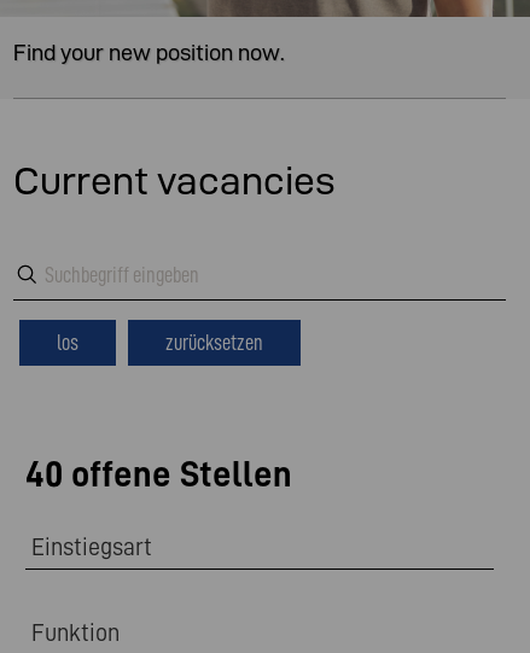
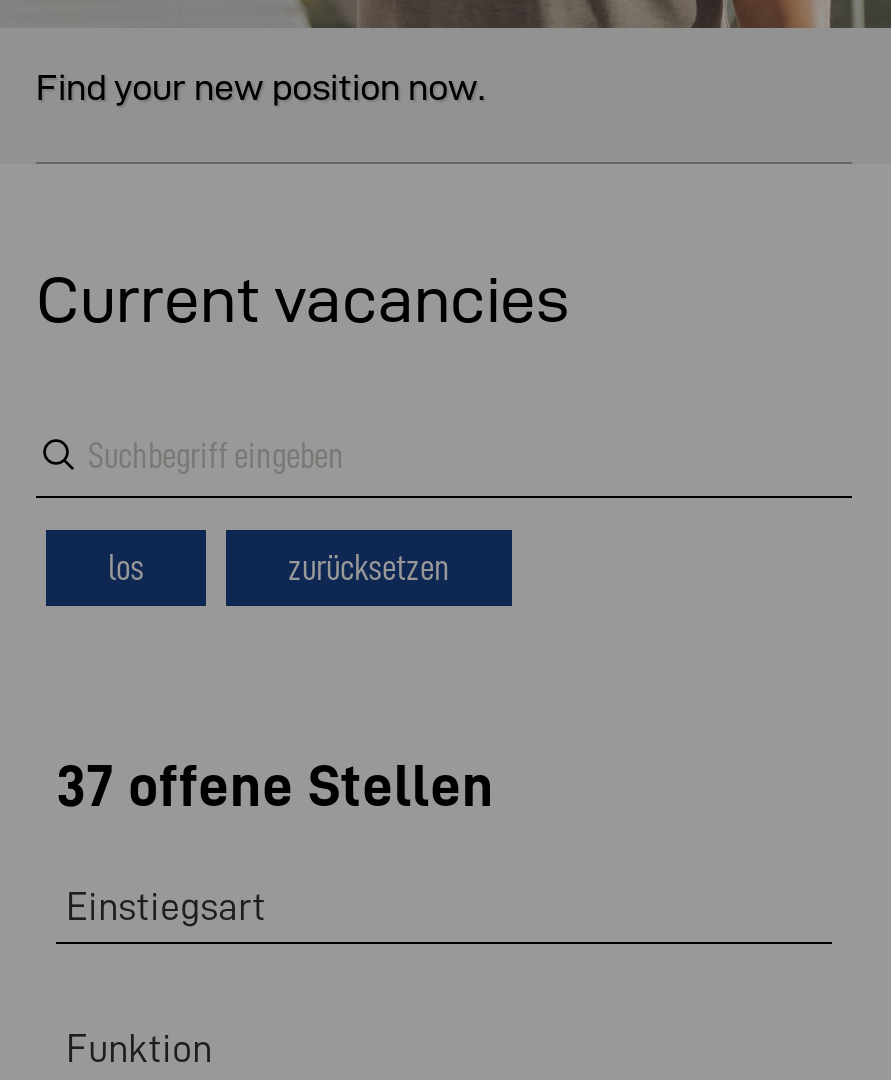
- 40 offene Stellen
+ 37 offene Stellen
